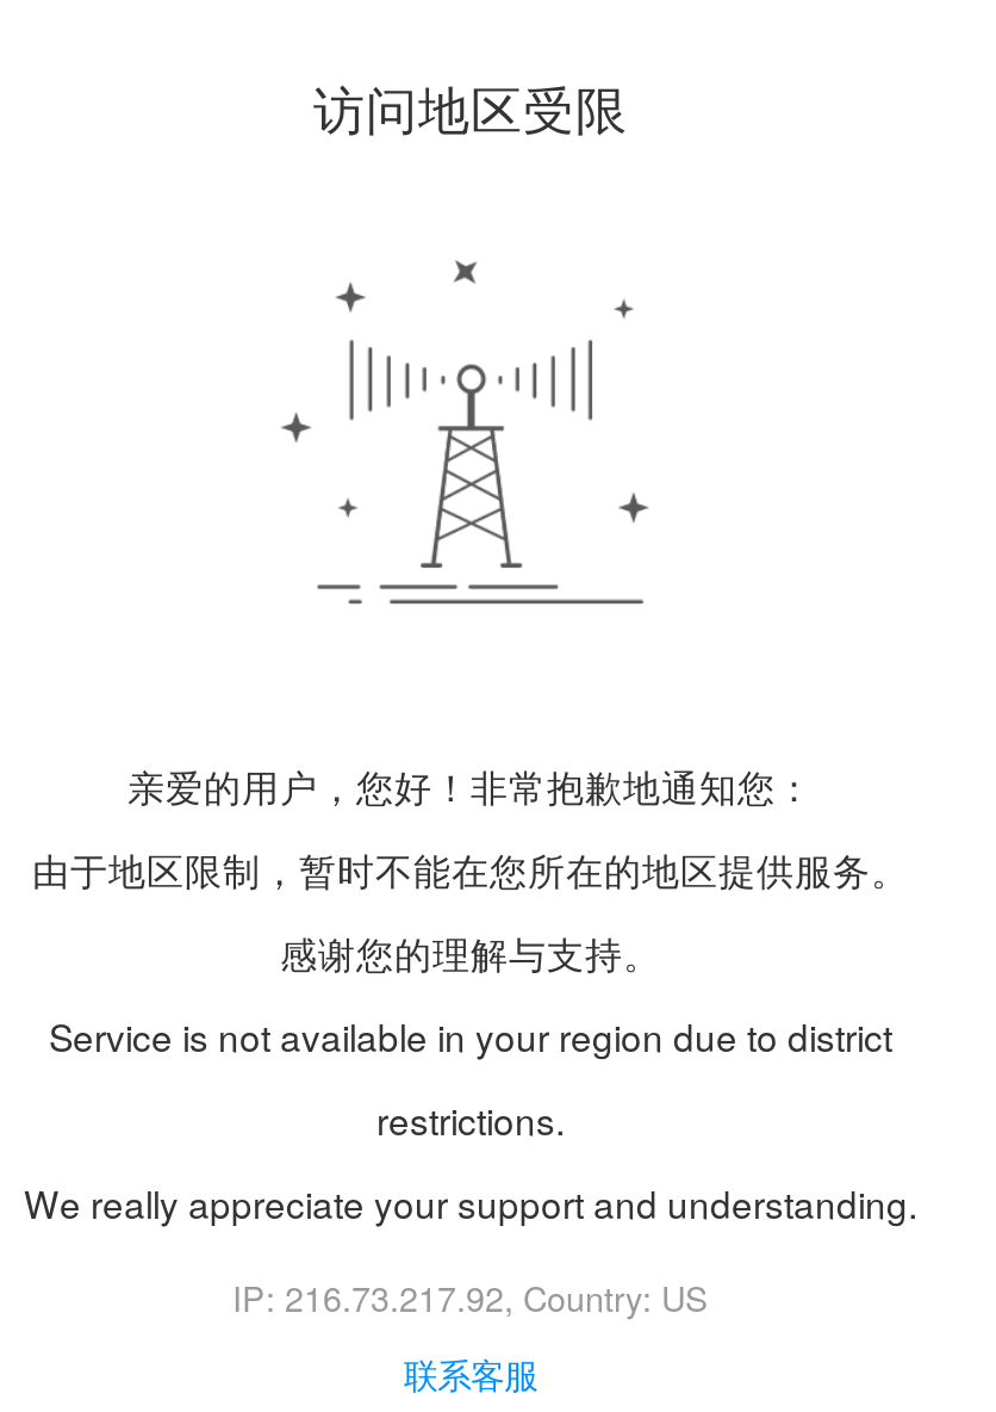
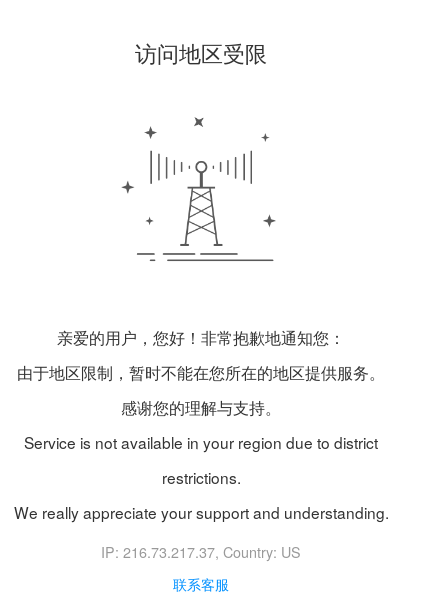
- IP: 216.73.217.92, Country: US
+ IP: 216.73.217.37, Country: US
